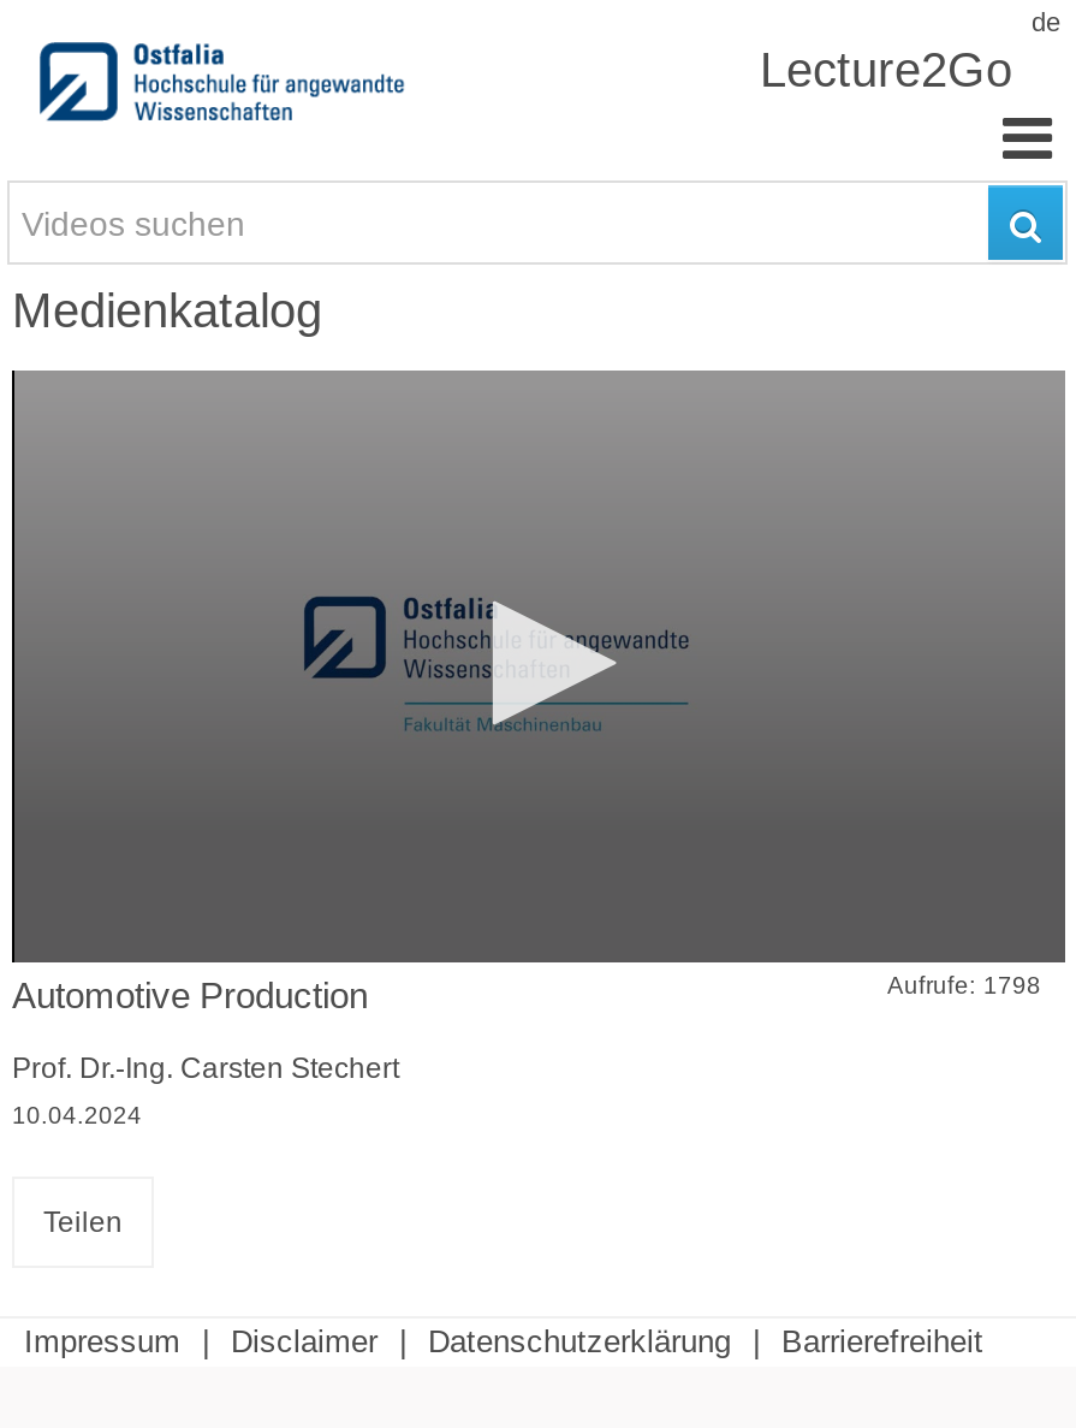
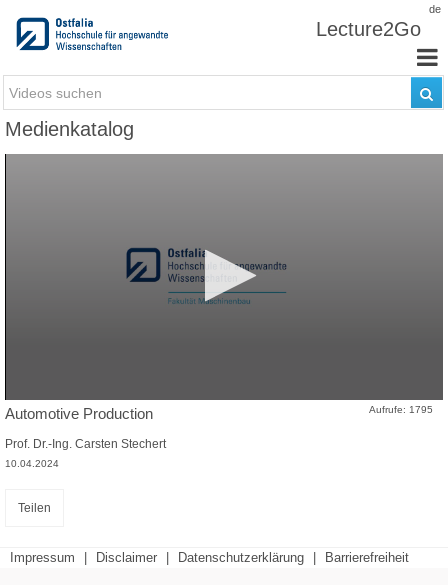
- Aufrufe: 1798
+ Aufrufe: 1795
